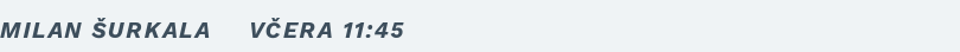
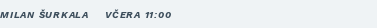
- MILAN ŠURKALA VČERA 11:45
+ MILAN ŠURKALA VČERA 11:00
